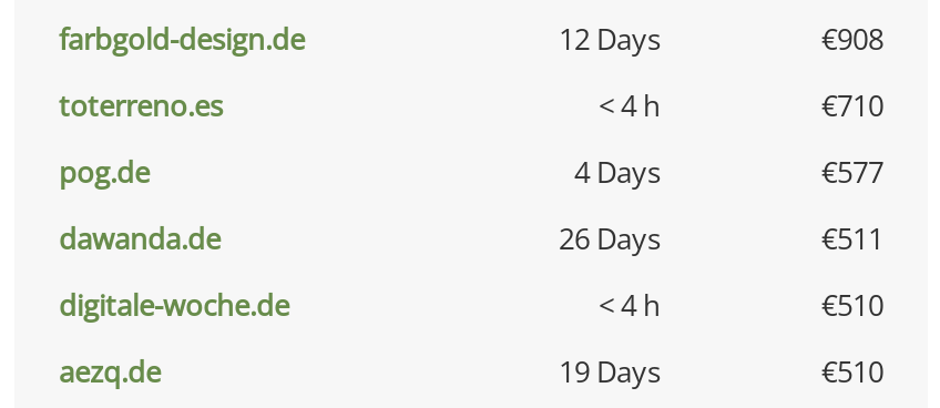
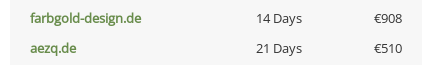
- 12 Days
+ 14 Days

- toterreno.es
- < 4 h
- €710
- pog.de
- 4 Days
- €577
- dawanda.de
- 26 Days
- €511
- digitale-woche.de
- < 4 h
- €510

- 19 Days
+ 21 Days
